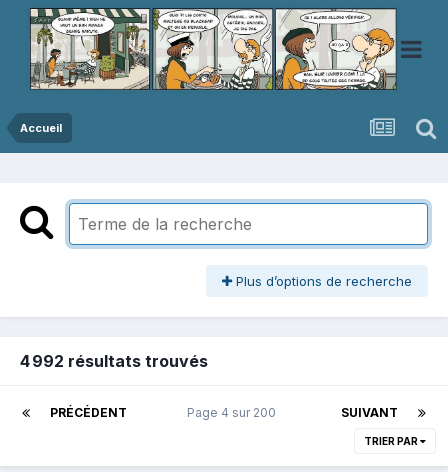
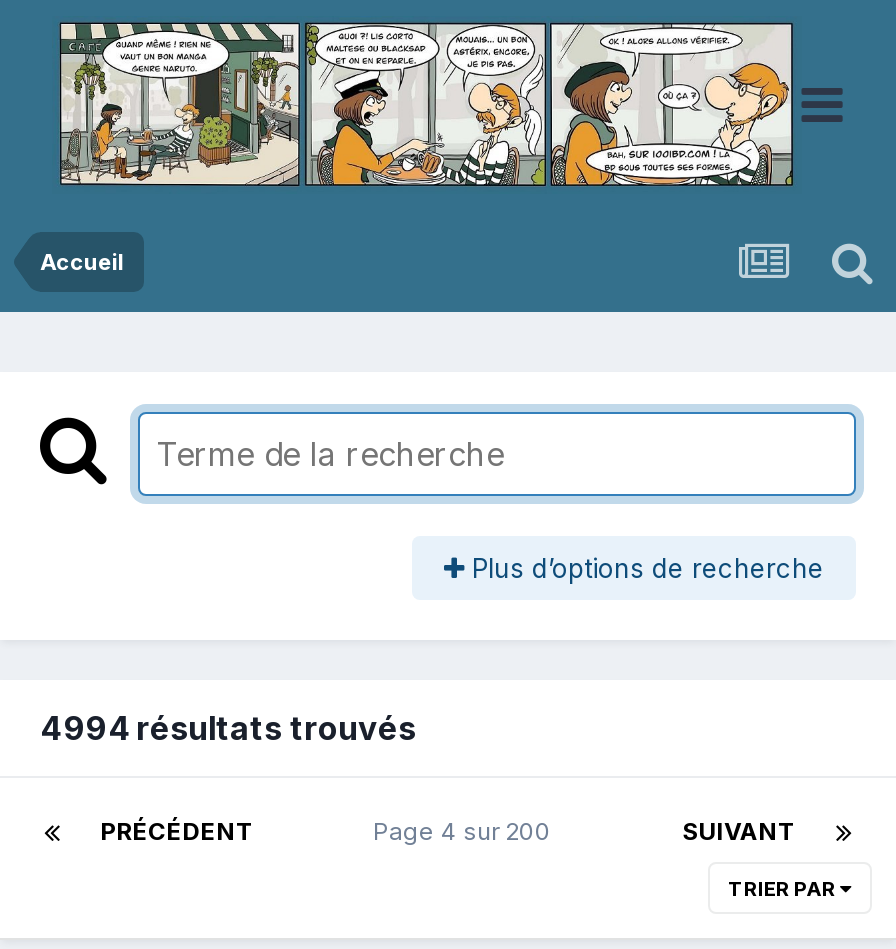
- 4 992 résultats trouvés
+ 4 994 résultats trouvés
